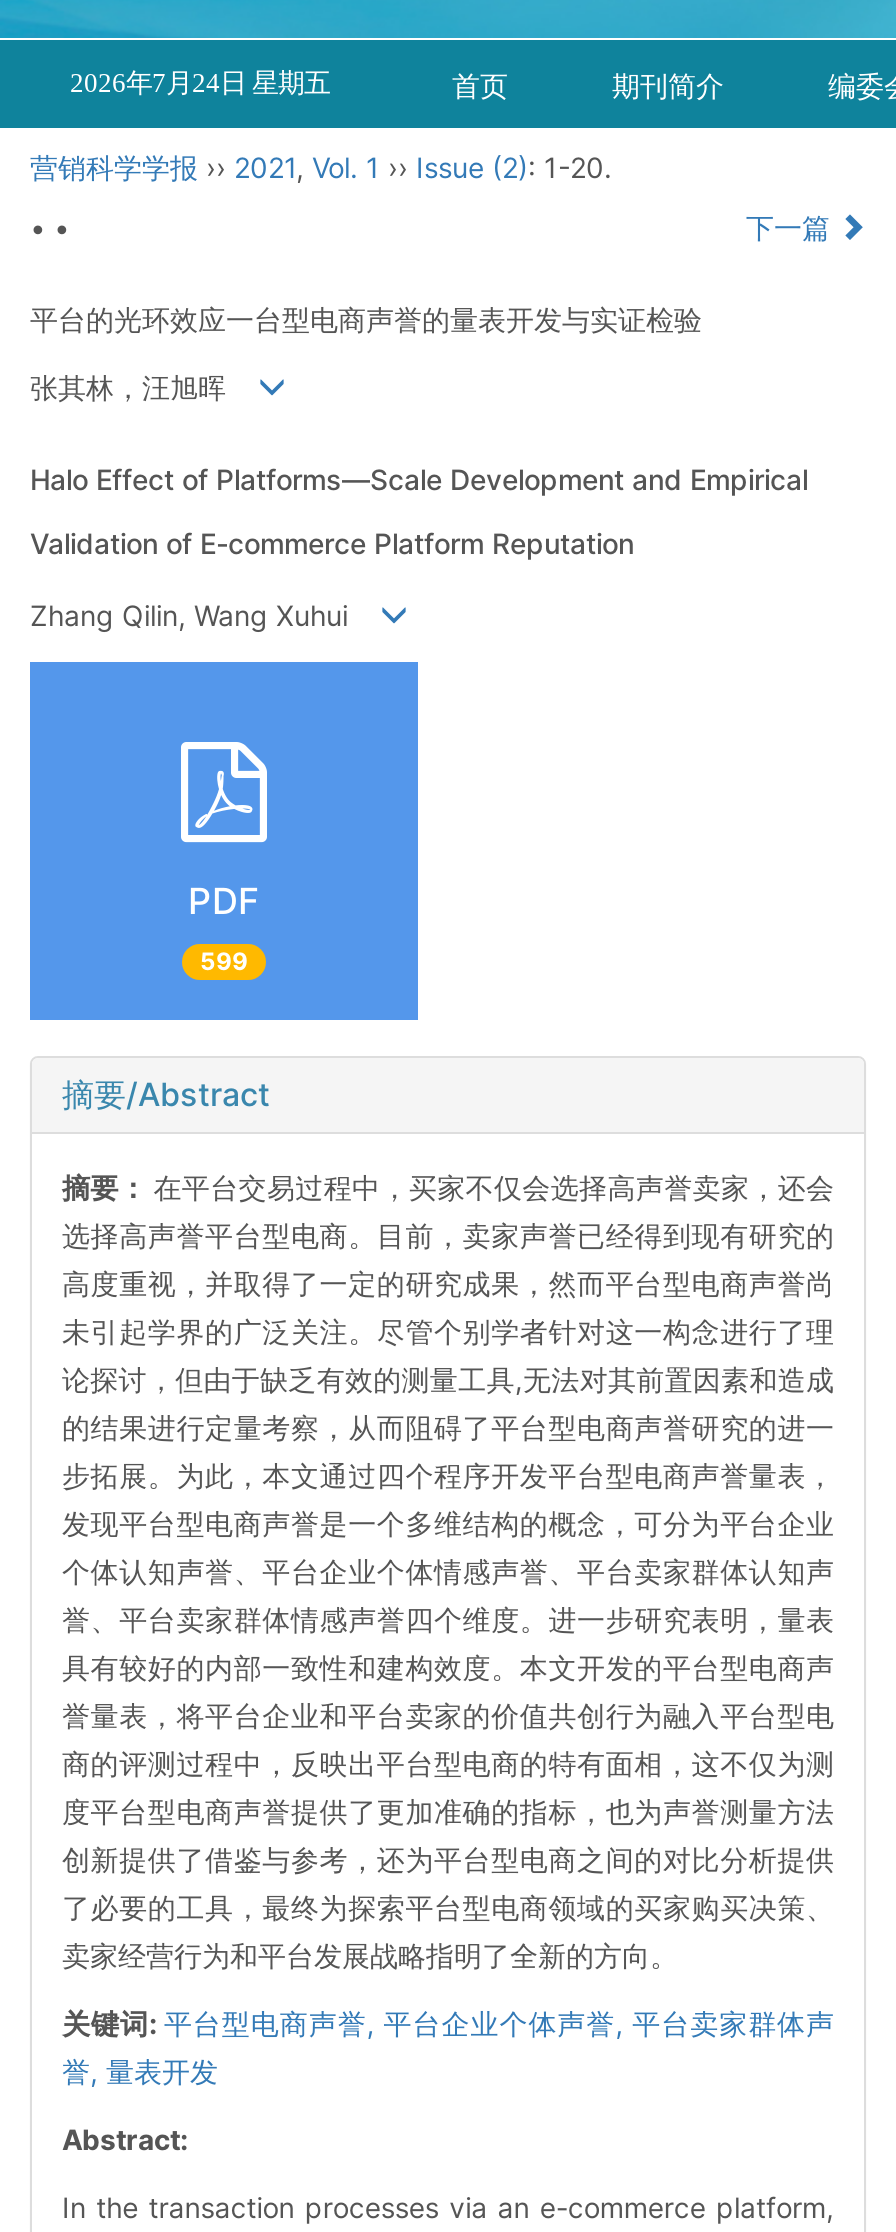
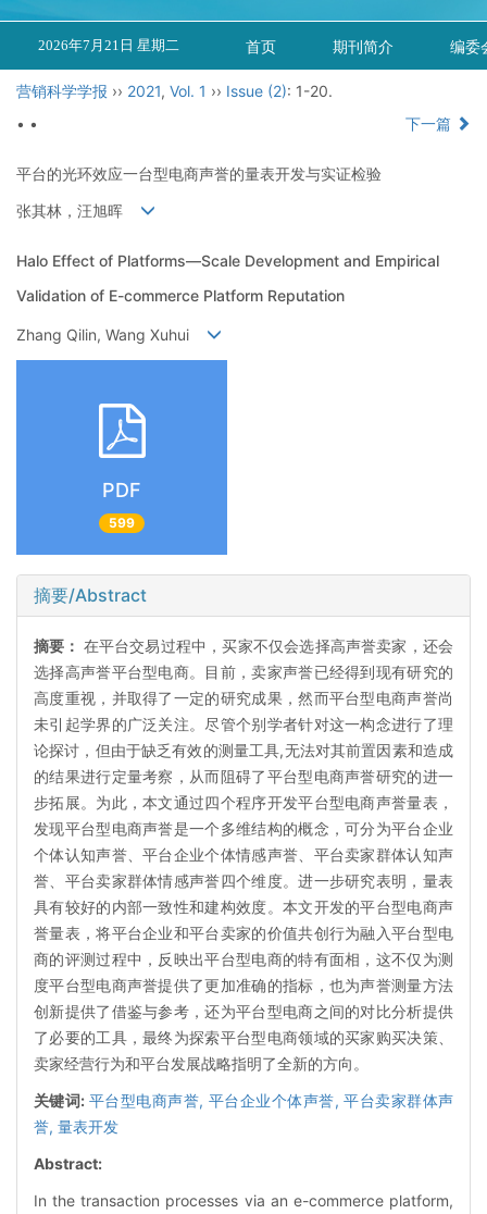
- 2026年7月24日 星期五
+ 2026年7月21日 星期二
